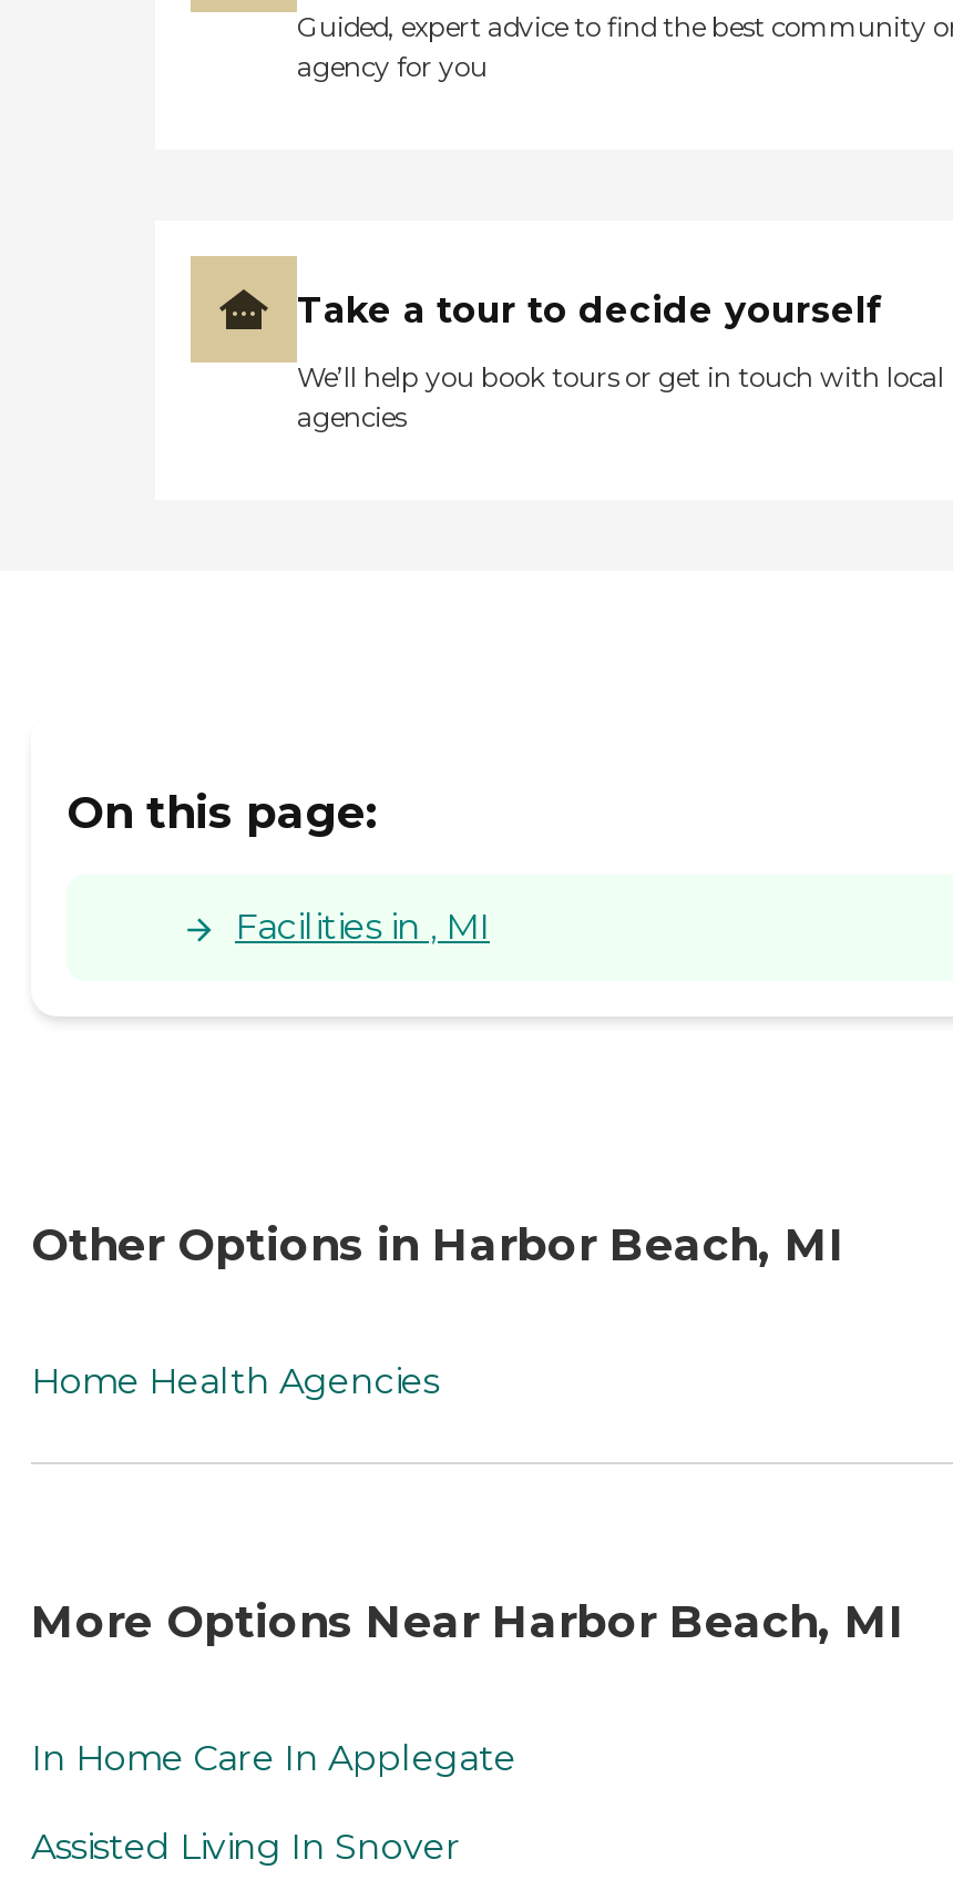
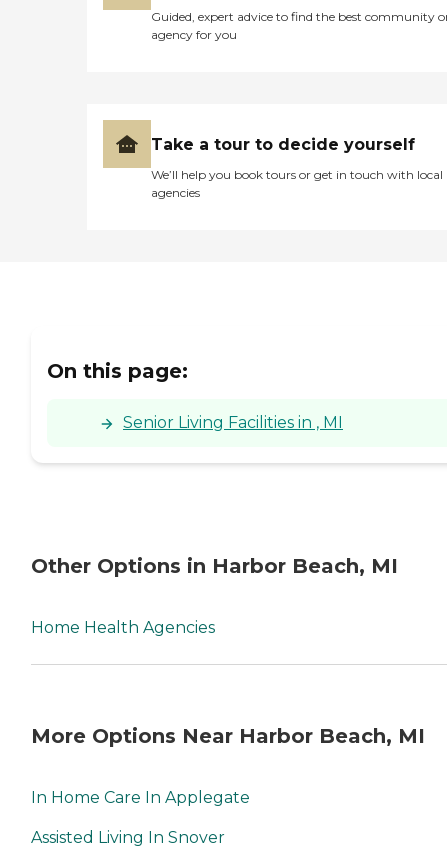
- Facilities in , MI
+ Senior Living Facilities in , MI
